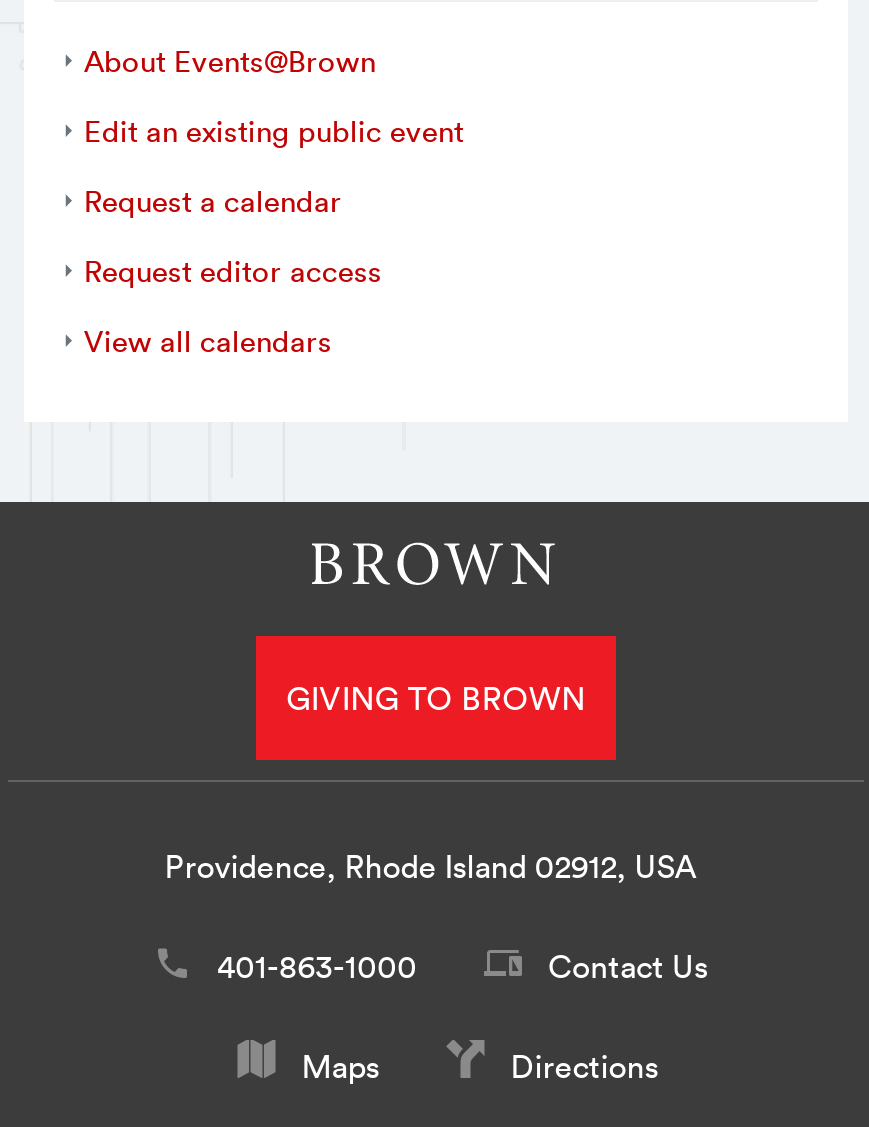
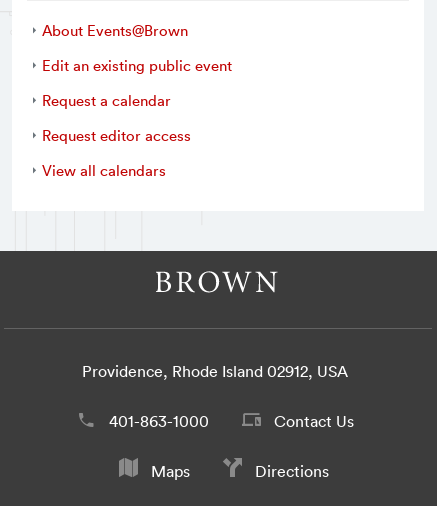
- GIVING TO BROWN
